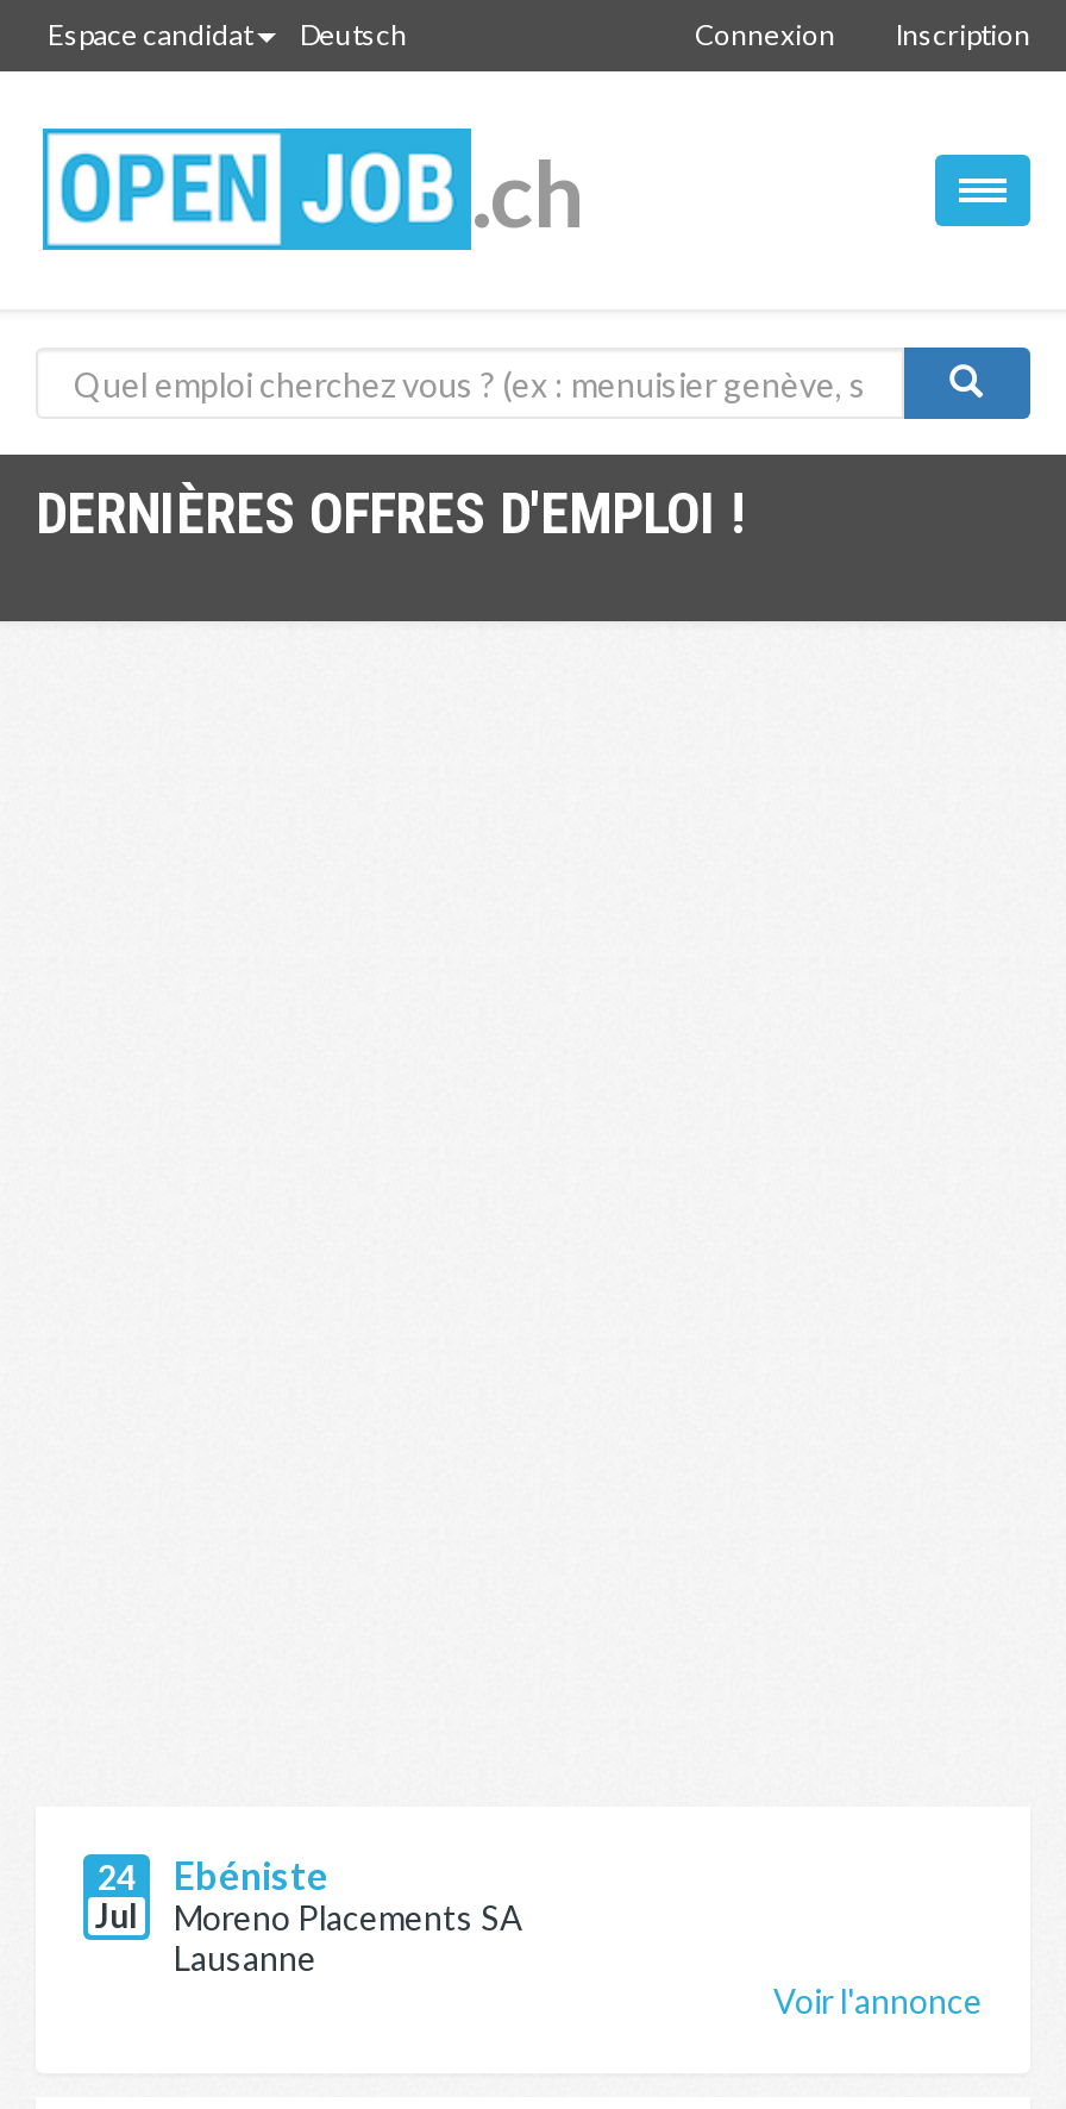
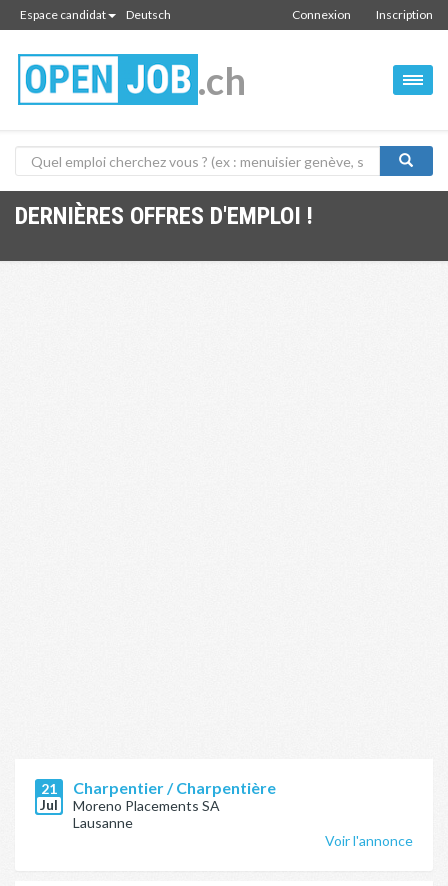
- 24
+ 21

- Ebéniste
+ Charpentier / Charpentière
